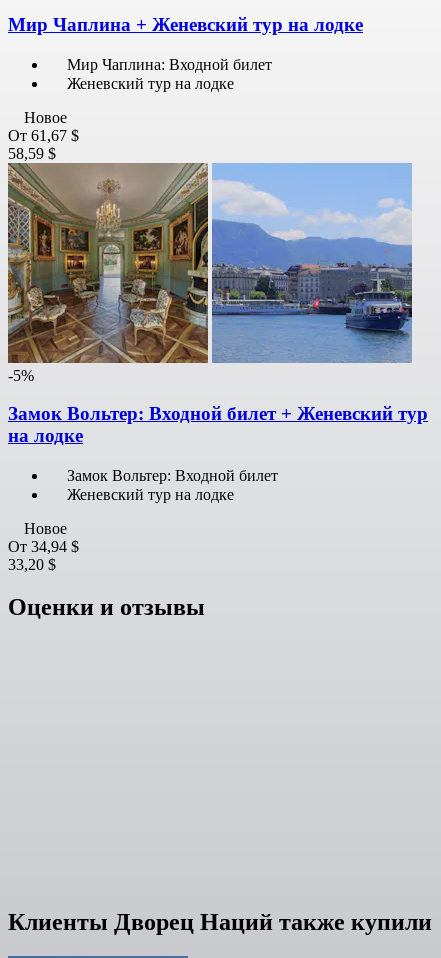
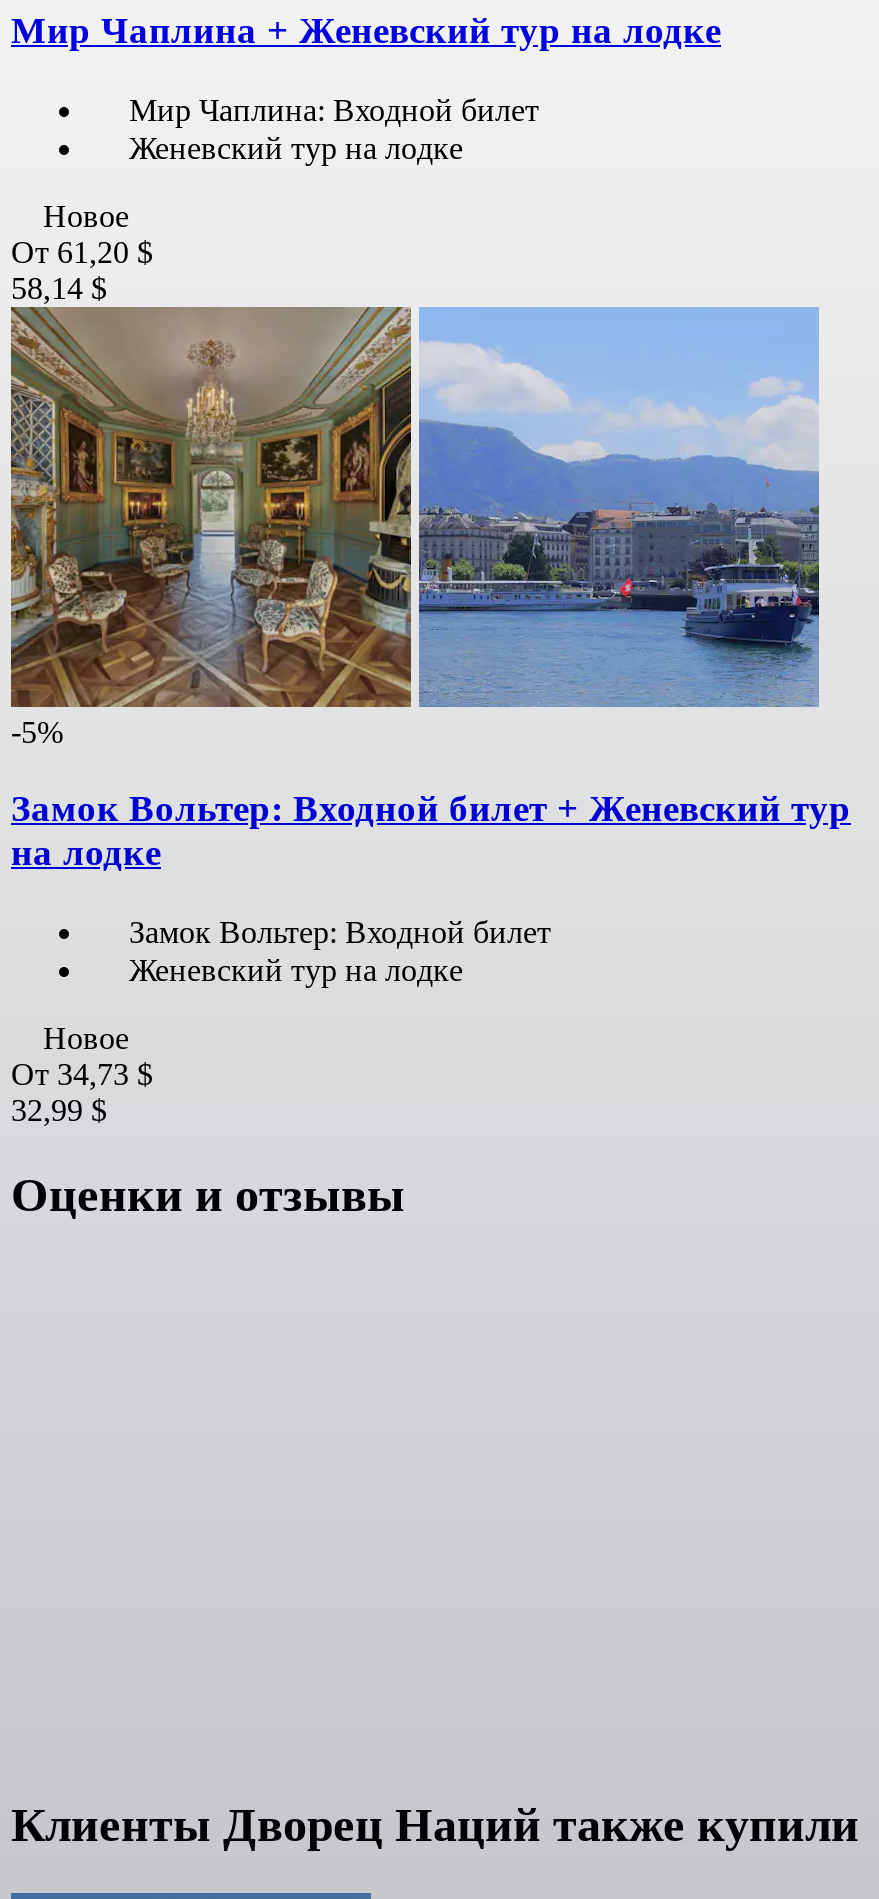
- От 61,67 $
+ От 61,20 $

- 58,59 $
+ 58,14 $

- От 34,94 $
+ От 34,73 $

- 33,20 $
+ 32,99 $
